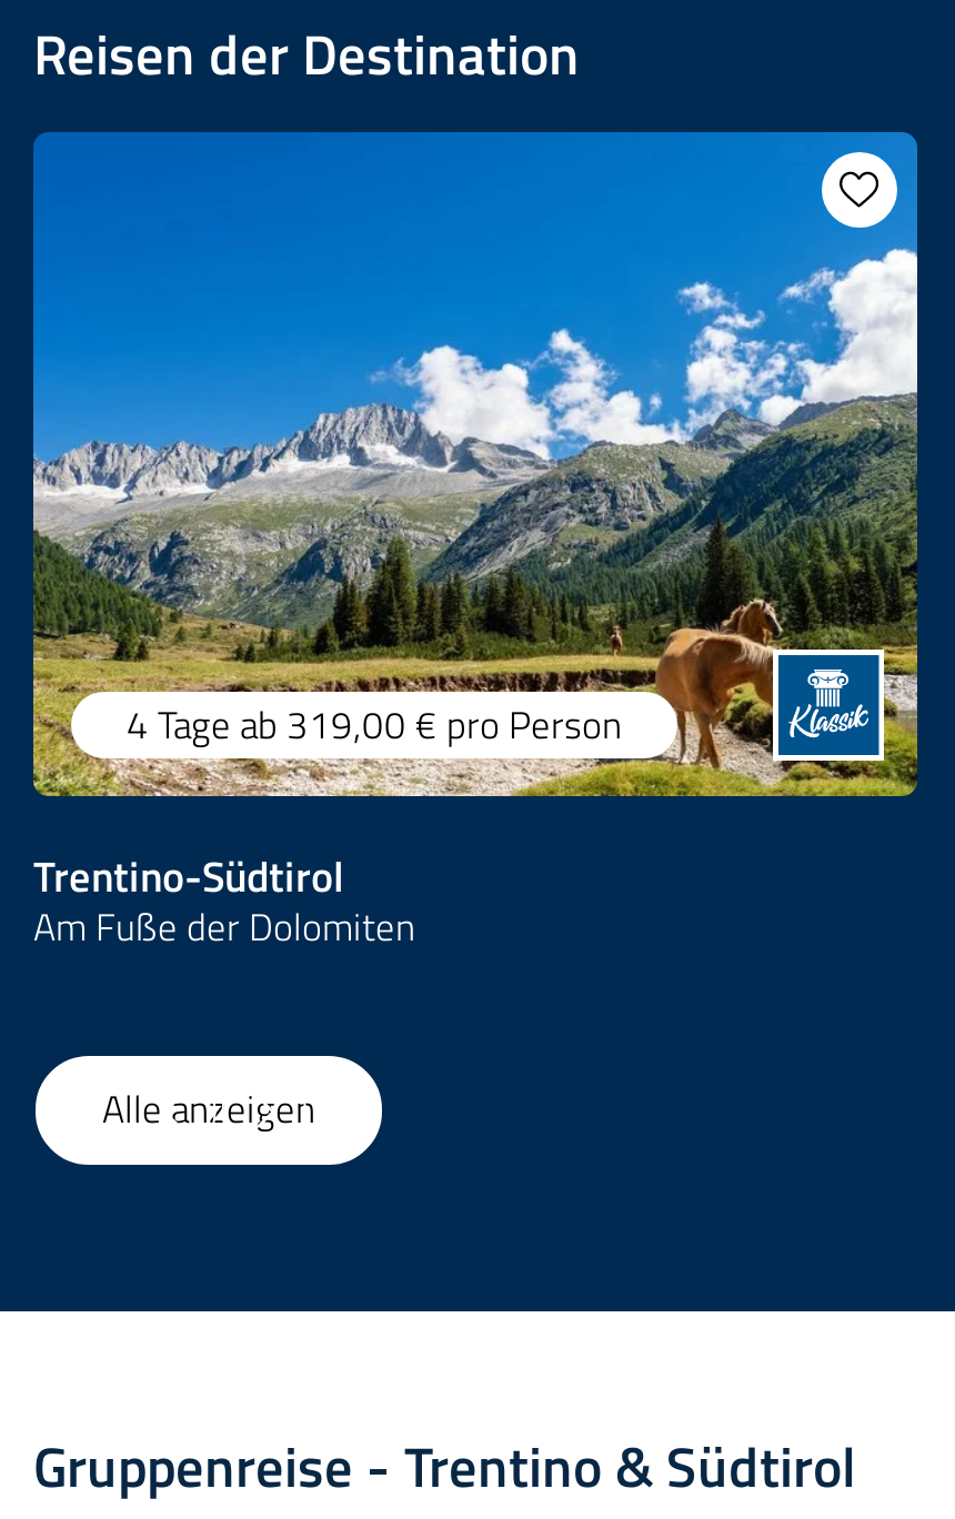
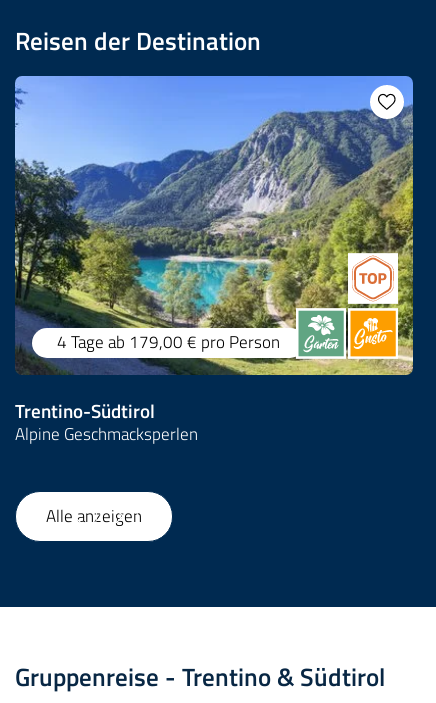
- [image]
- 4 Tage ab 319,00 €pro Person
+ [image]
+ 4 Tage ab 179,00 €pro Person

- Am Fuße der Dolomiten
+ Alpine Geschmacksperlen
